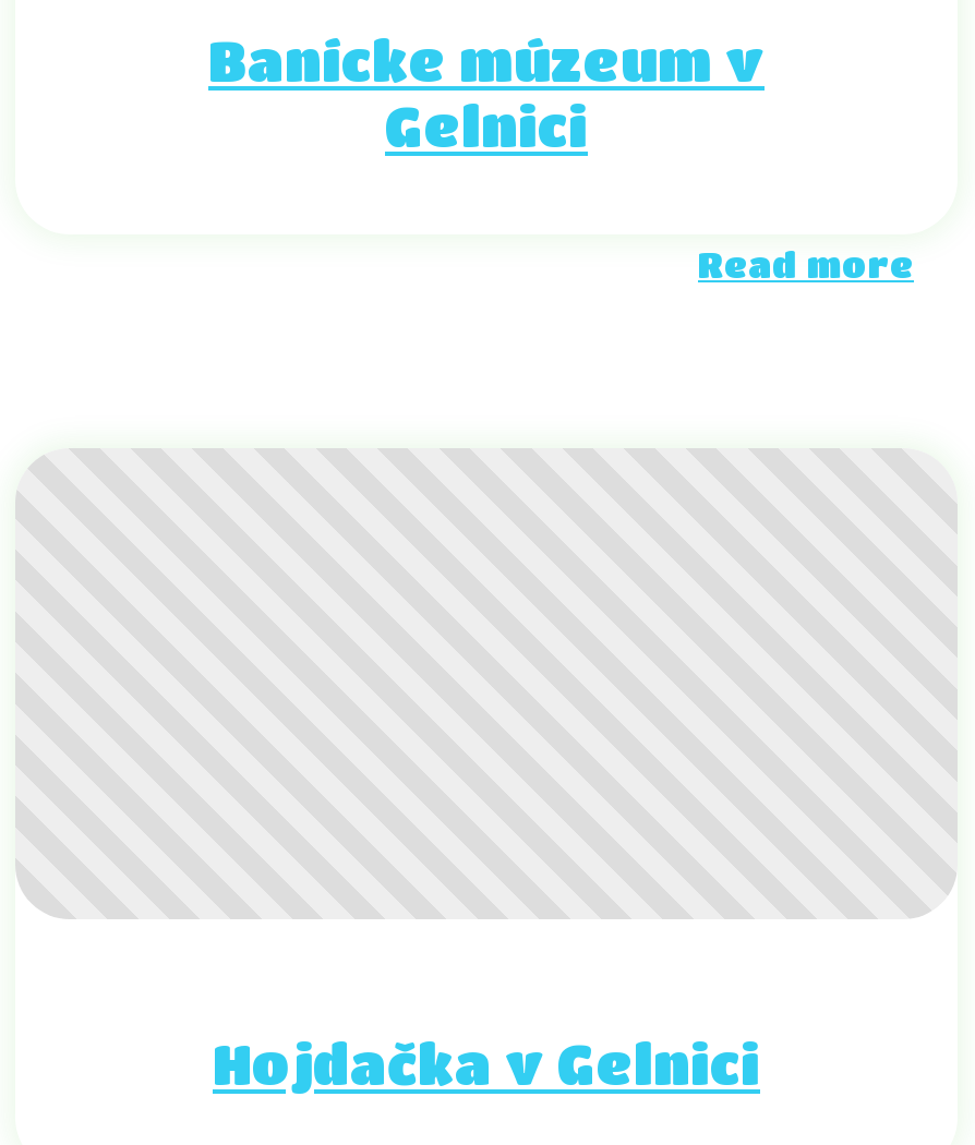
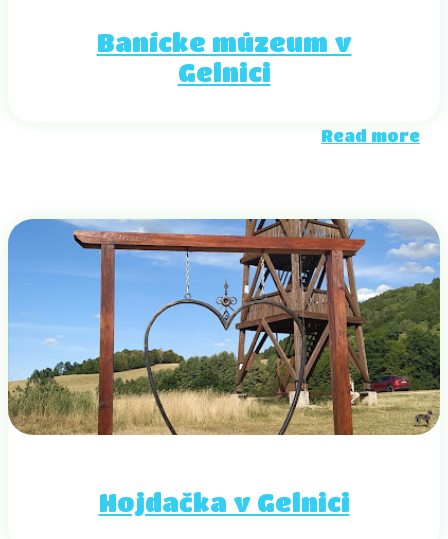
+ [image]
